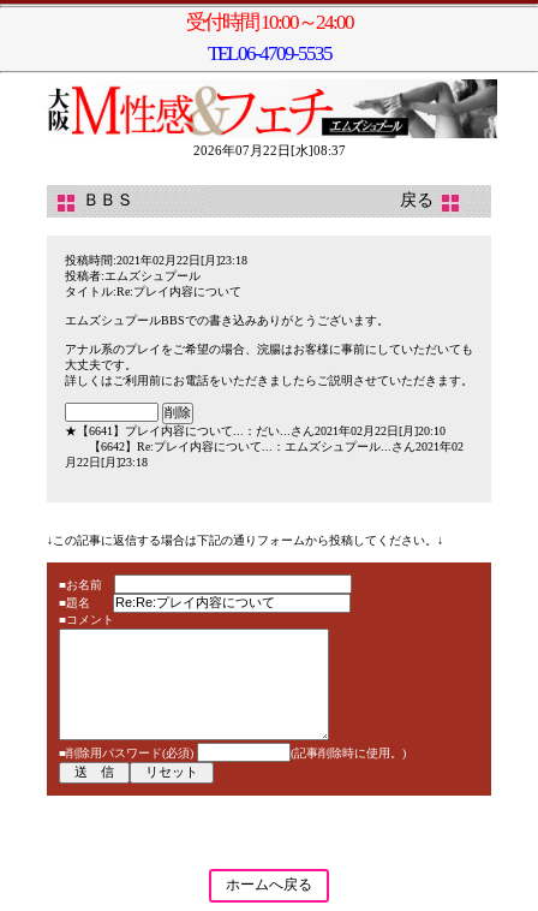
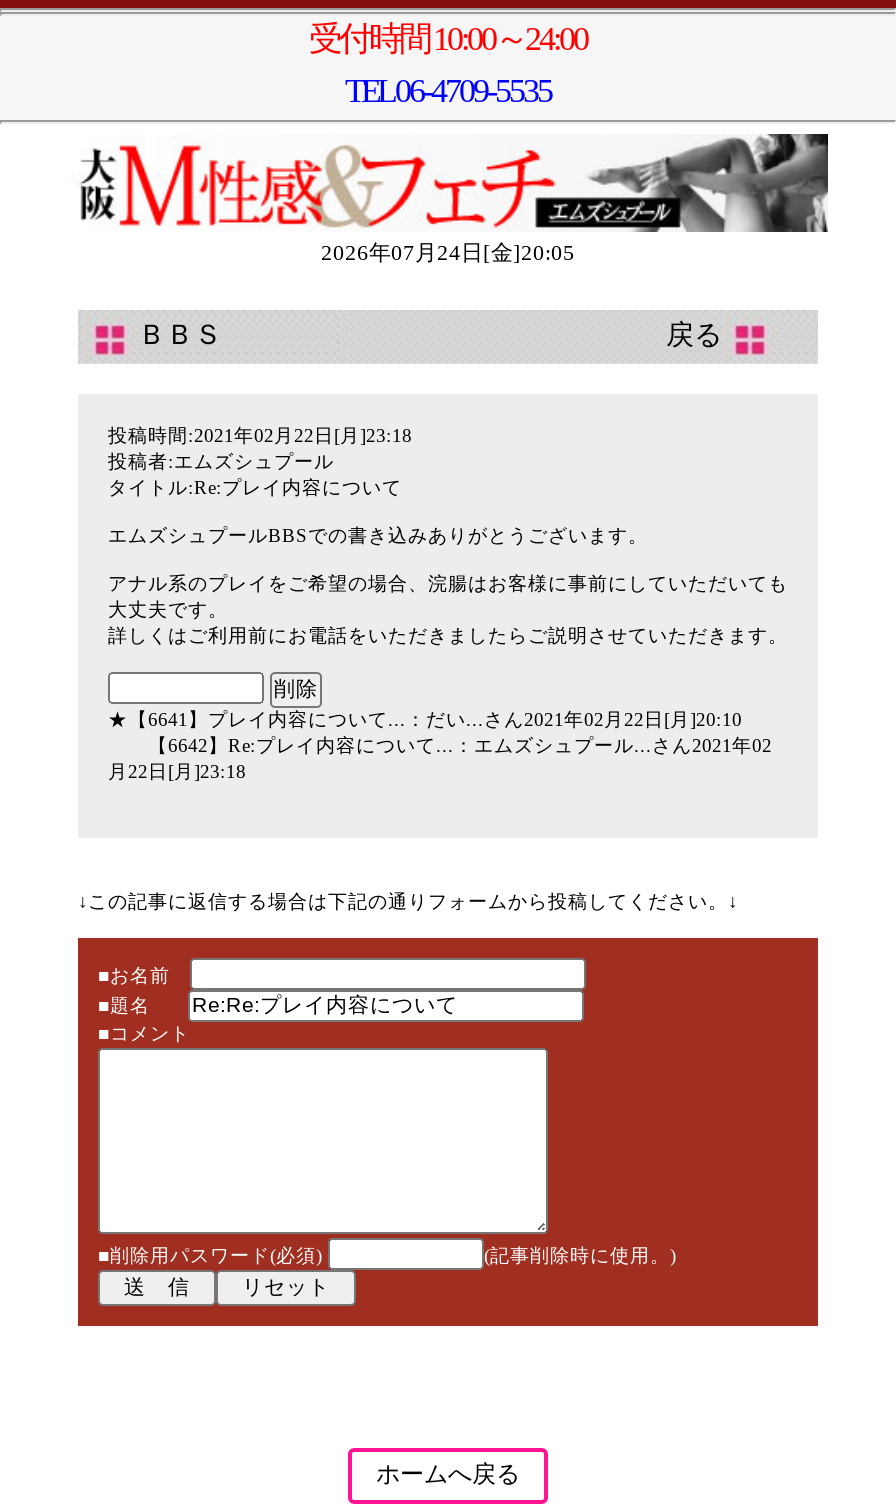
- 2026年07月22日[水]08:37
+ 2026年07月24日[金]20:05
